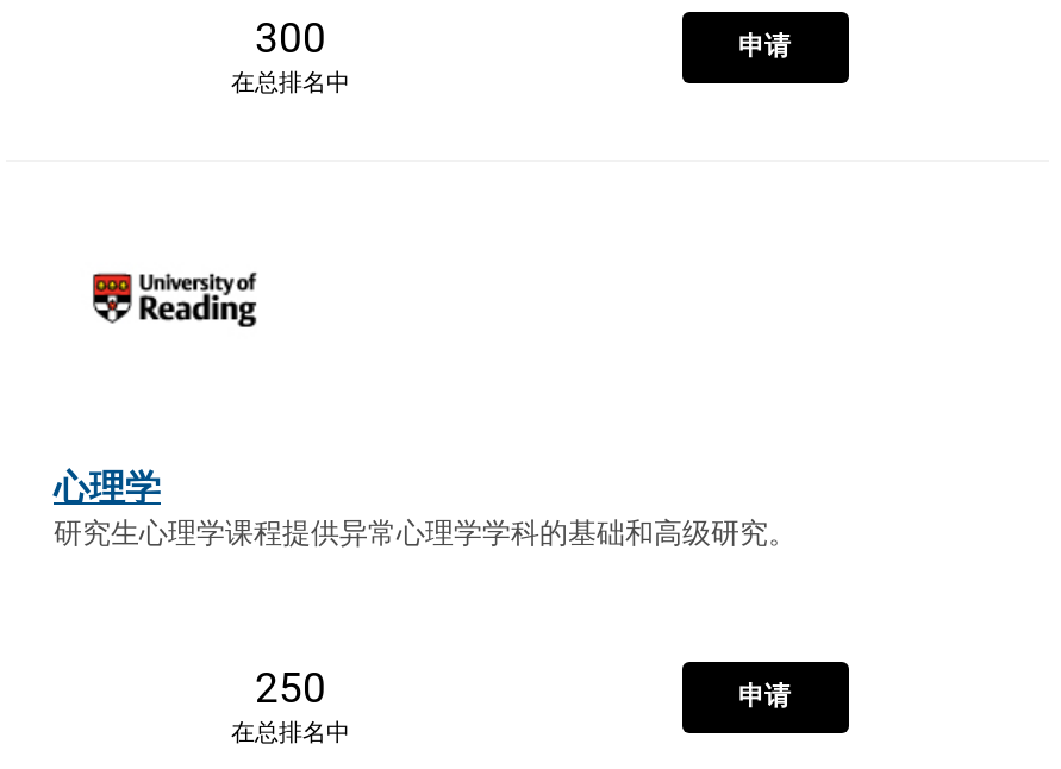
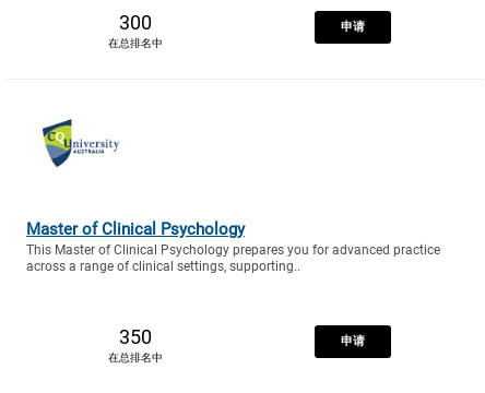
- [image]
+ [image]

- 心理学
- 研究生心理学课程提供异常心理学学科的基础和高级研究。
+ Master of Clinical Psychology
+ This Master of Clinical Psychology prepares you for advanced practice
+ across a range of clinical settings, supporting..

- 250
+ 350
